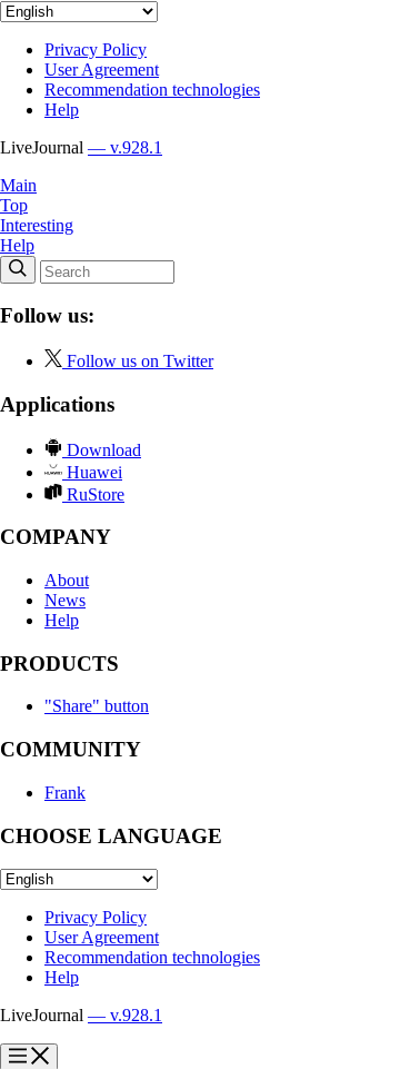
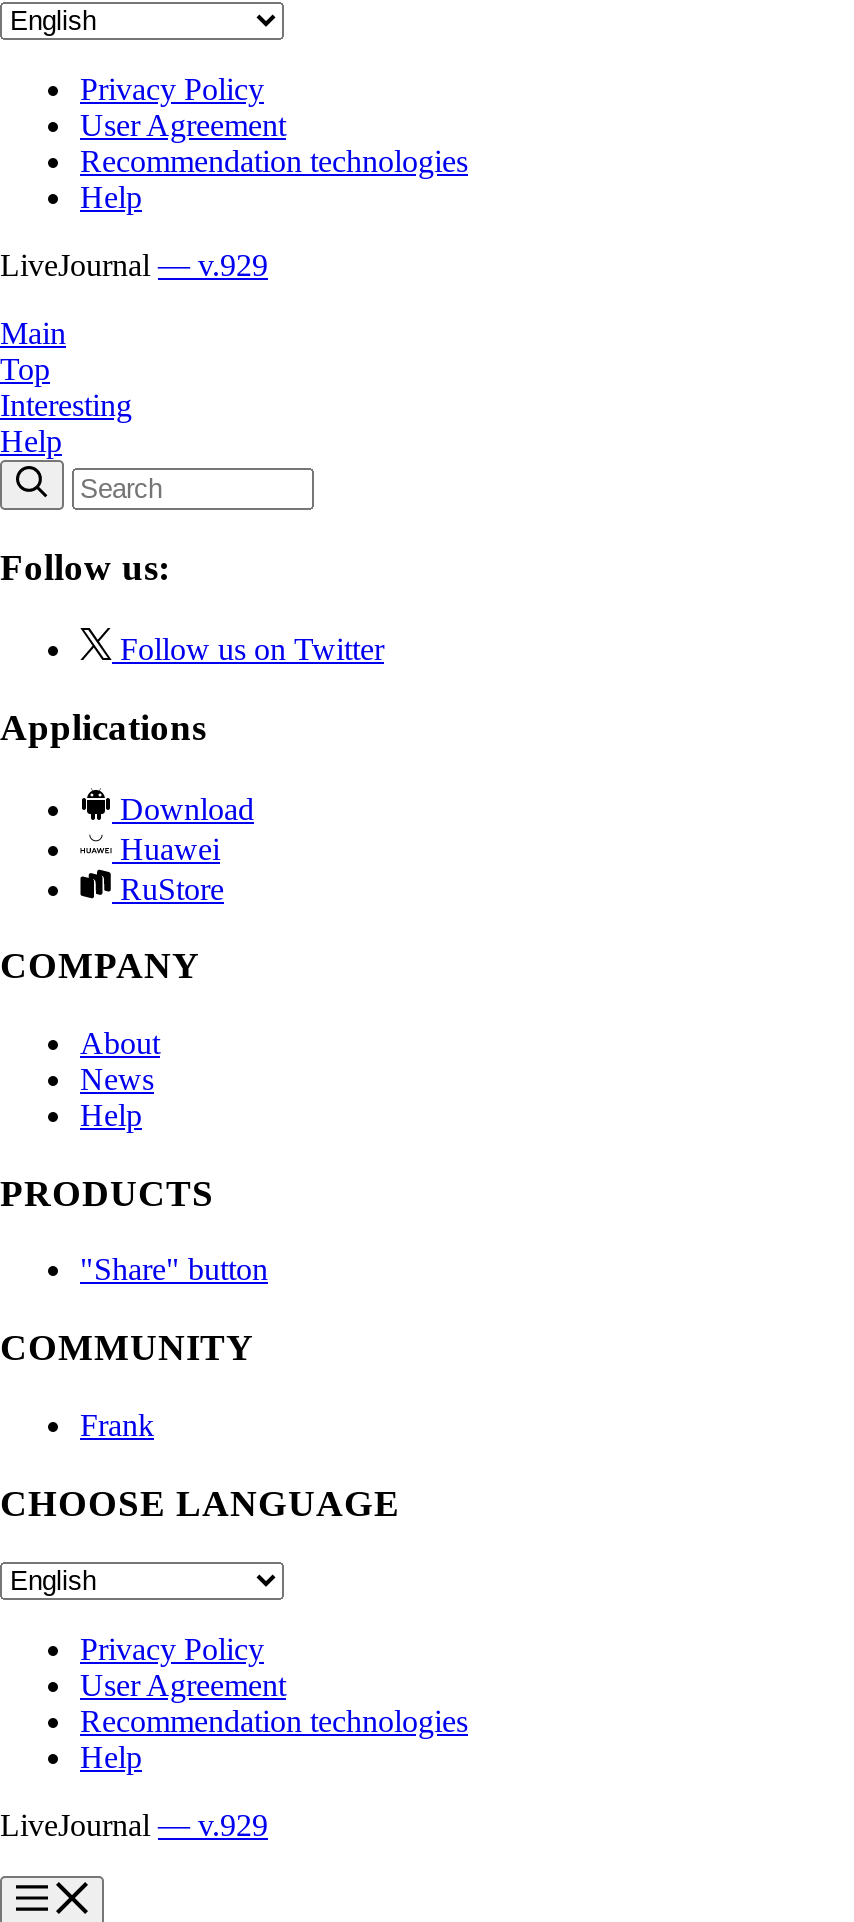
- LiveJournal — v.928.1
+ LiveJournal — v.929

- LiveJournal — v.928.1
+ LiveJournal — v.929
